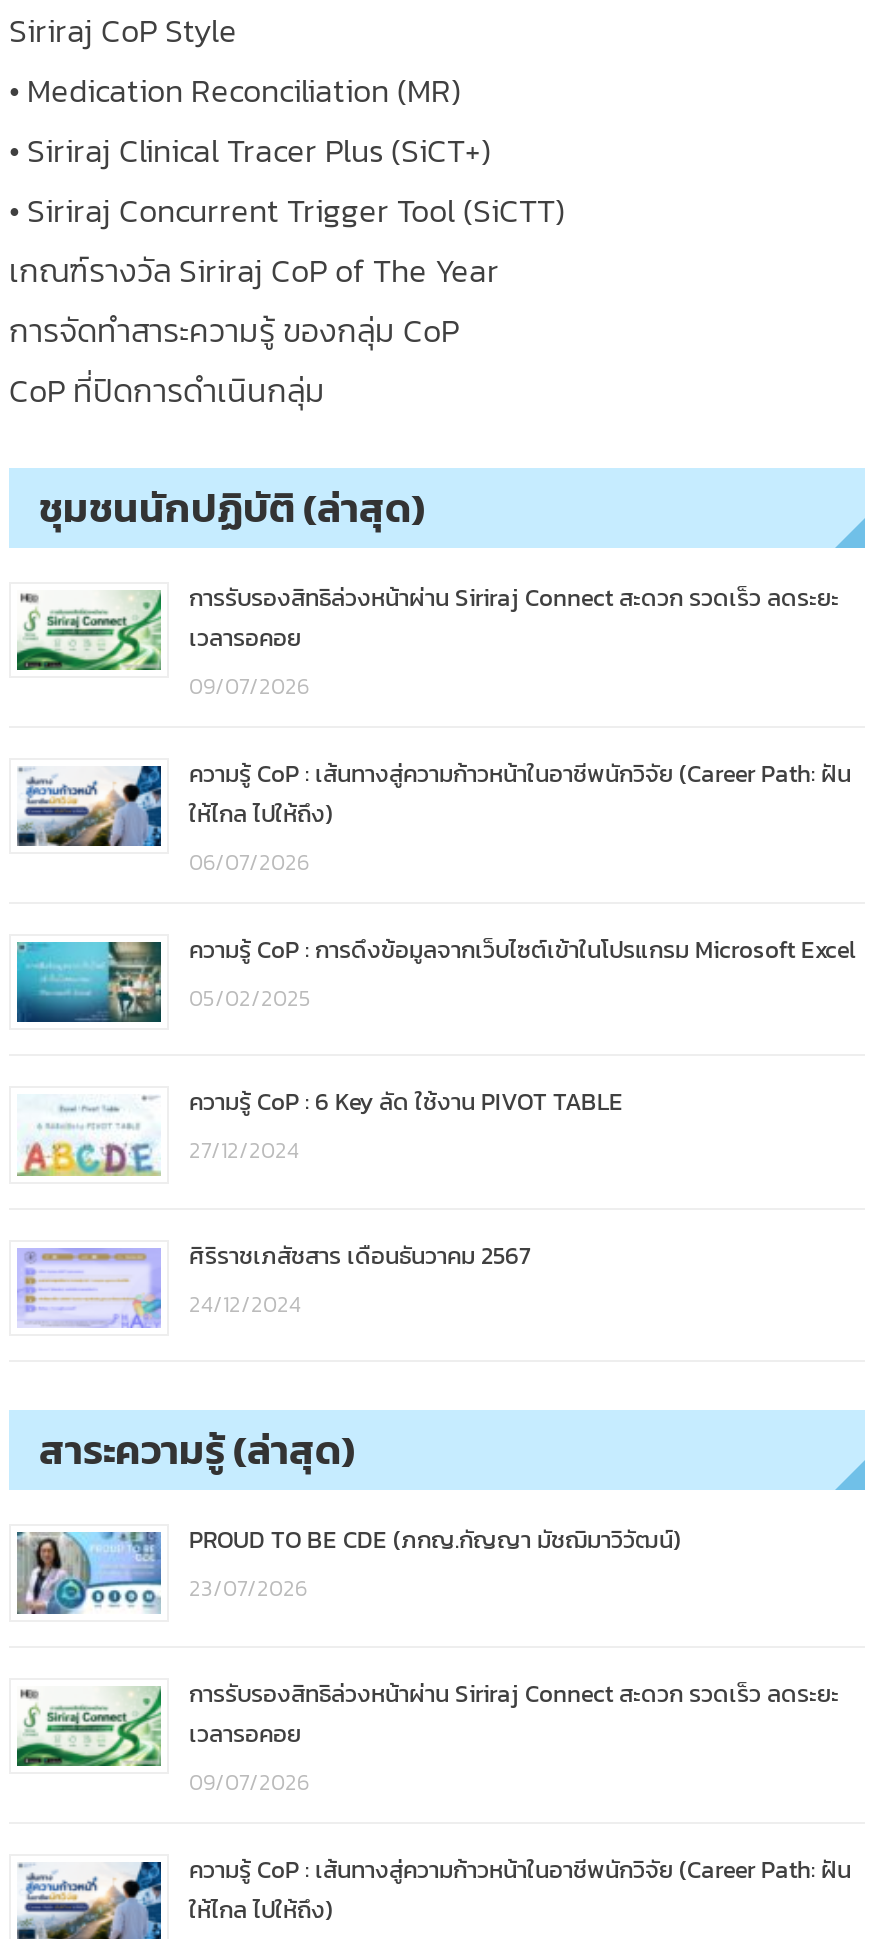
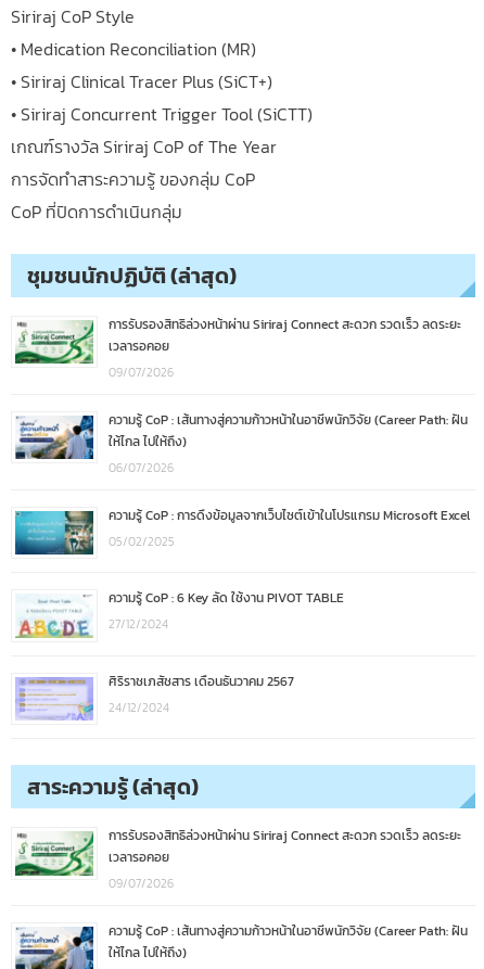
- [image]
- PROUD TO BE CDE (ภกญ.กัญญา มัชฌิมาวิวัฒน์)
- 23/07/2026
